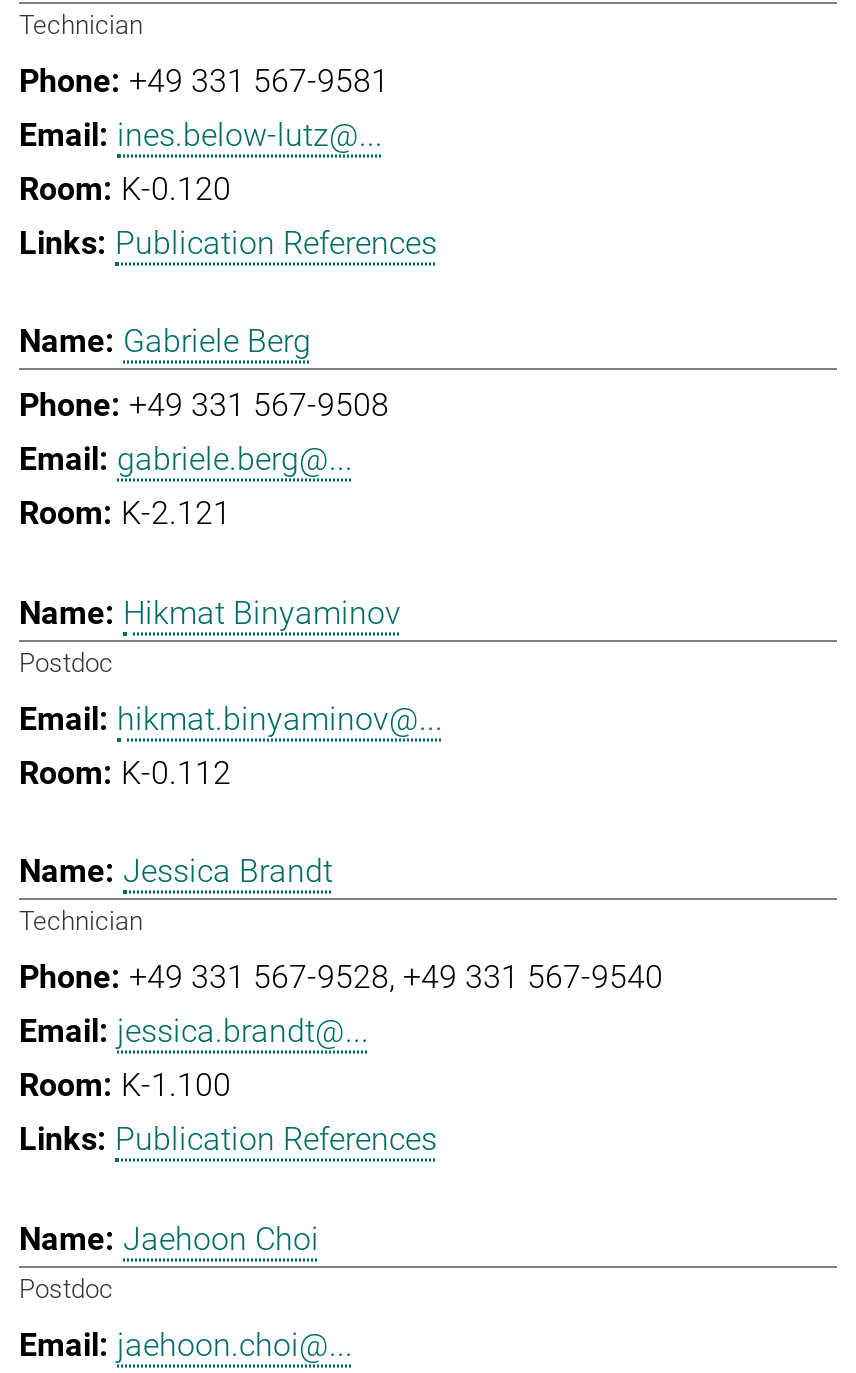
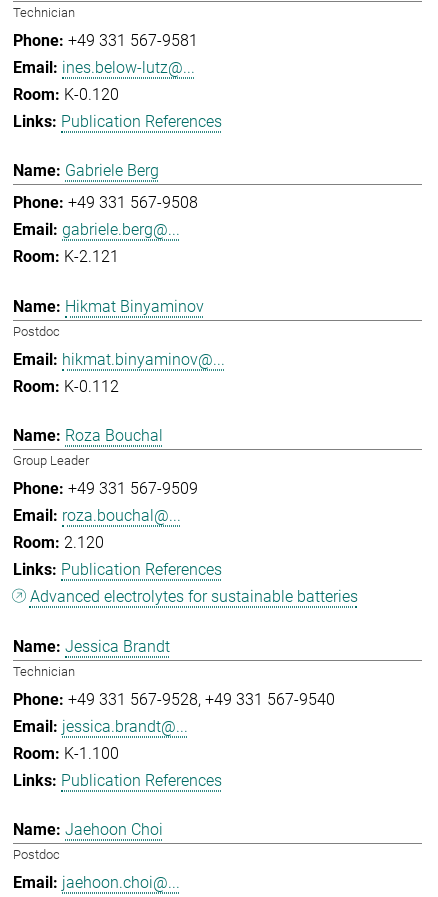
+ Roza Bouchal
+ Group Leader
+ +49 331 567-9509
+ roza.bouchal@...
+ 2.120
+ Publication References
+ Advanced electrolytes for sustainable batteries
